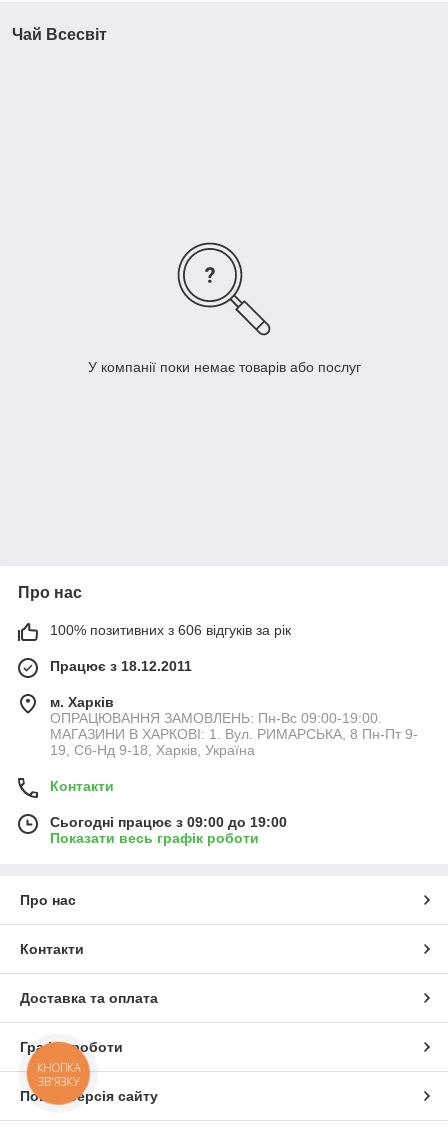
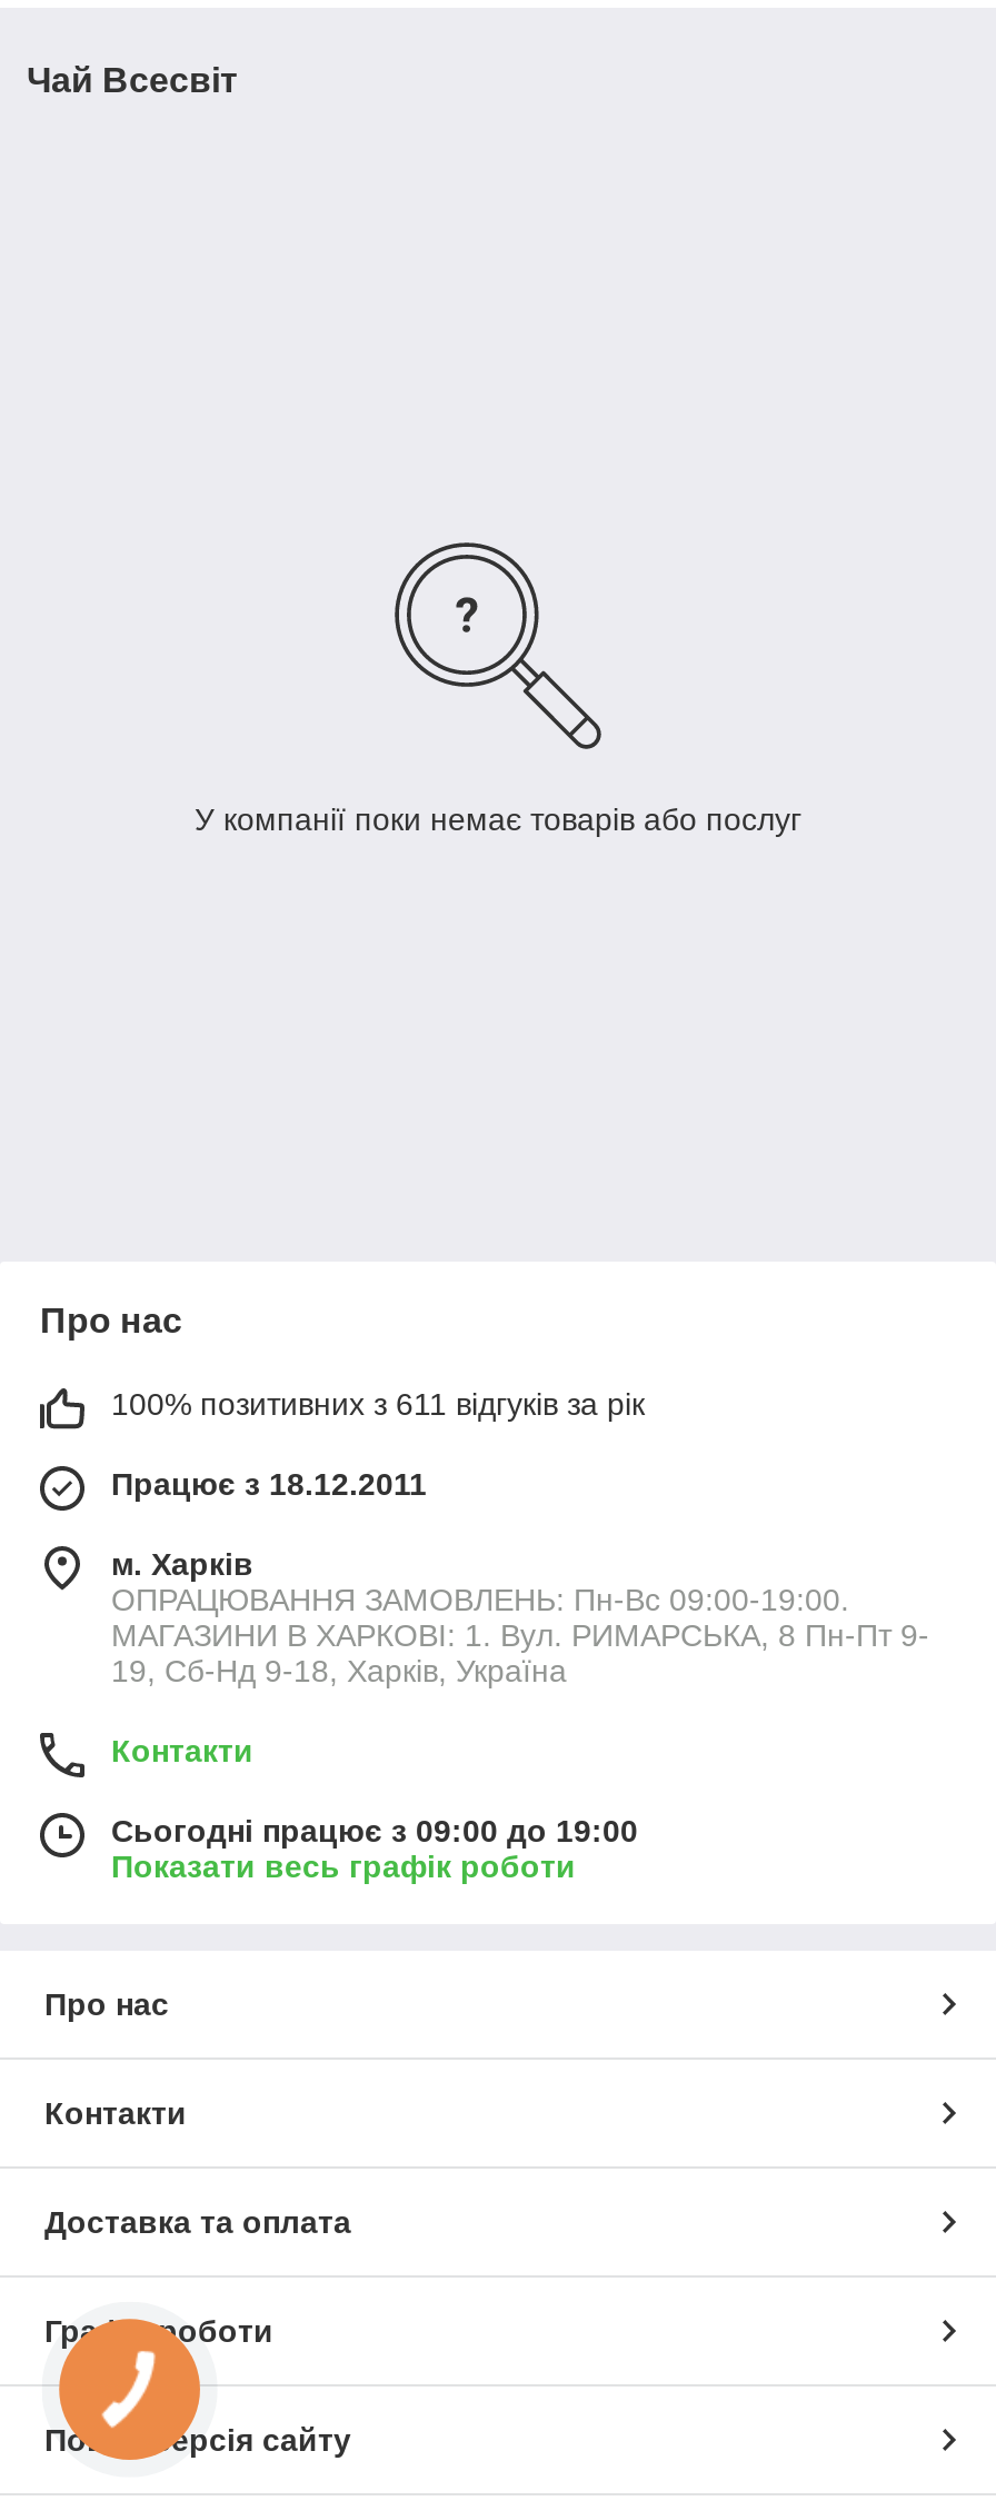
- 100% позитивних з 606 відгуків за рік
+ 100% позитивних з 611 відгуків за рік

- КНОПКА
- ЗВ'ЯЗКУ
